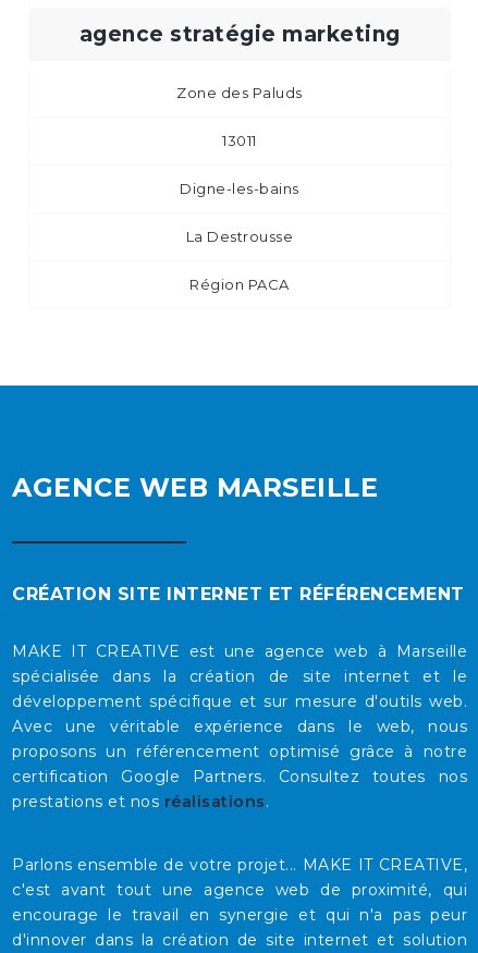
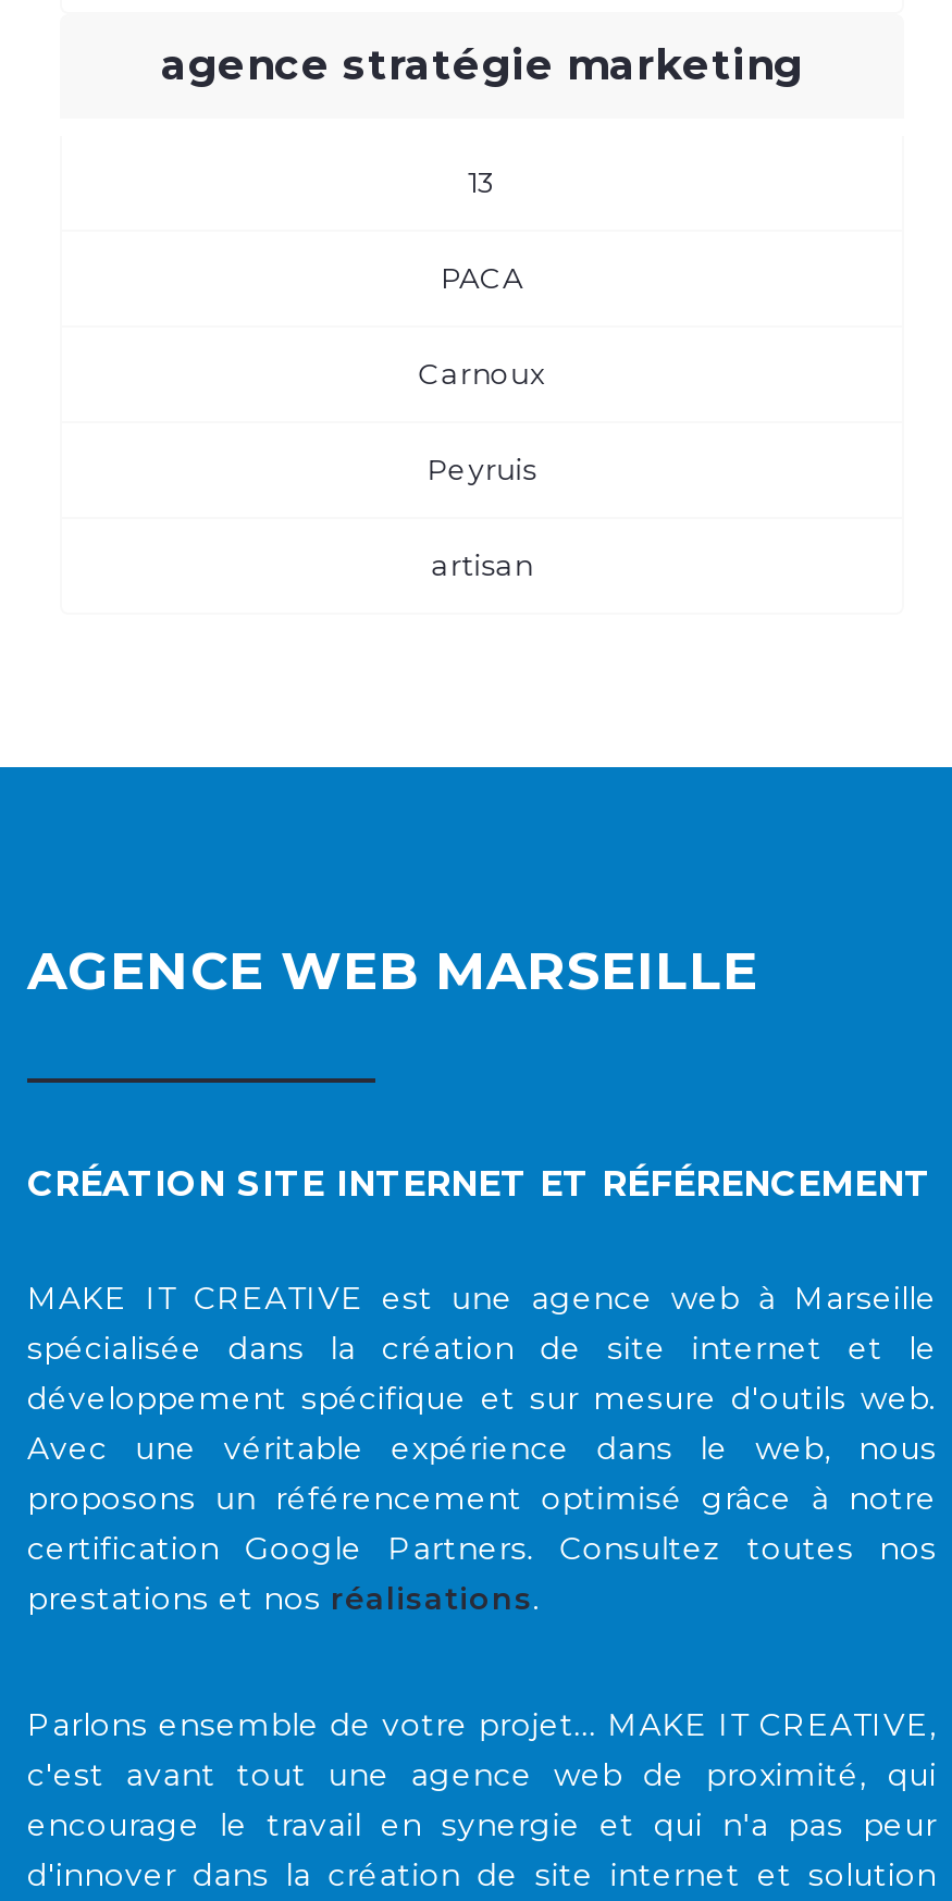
- Zone des Paluds
+ 13

- 13011
+ PACA

- Digne-les-bains
+ Carnoux

- La Destrousse
+ Peyruis

- Région PACA
+ artisan
